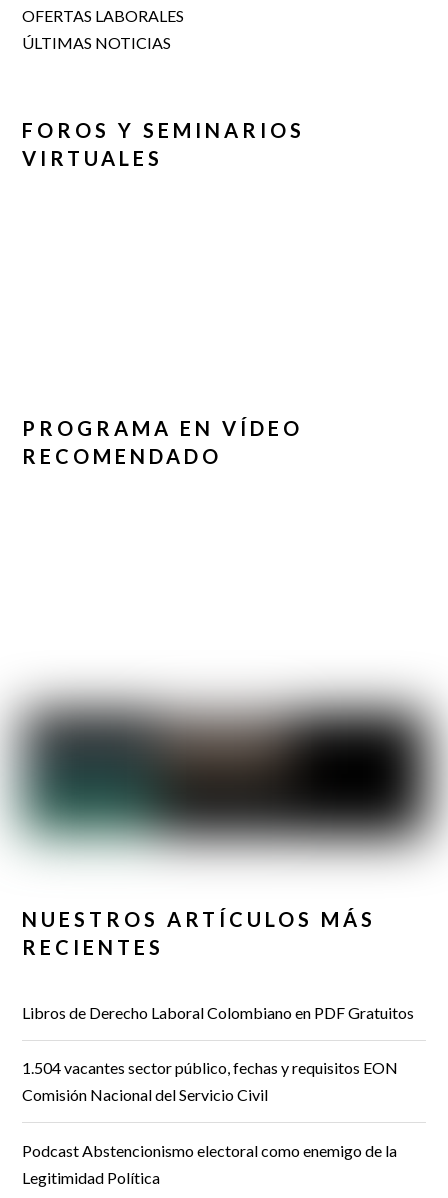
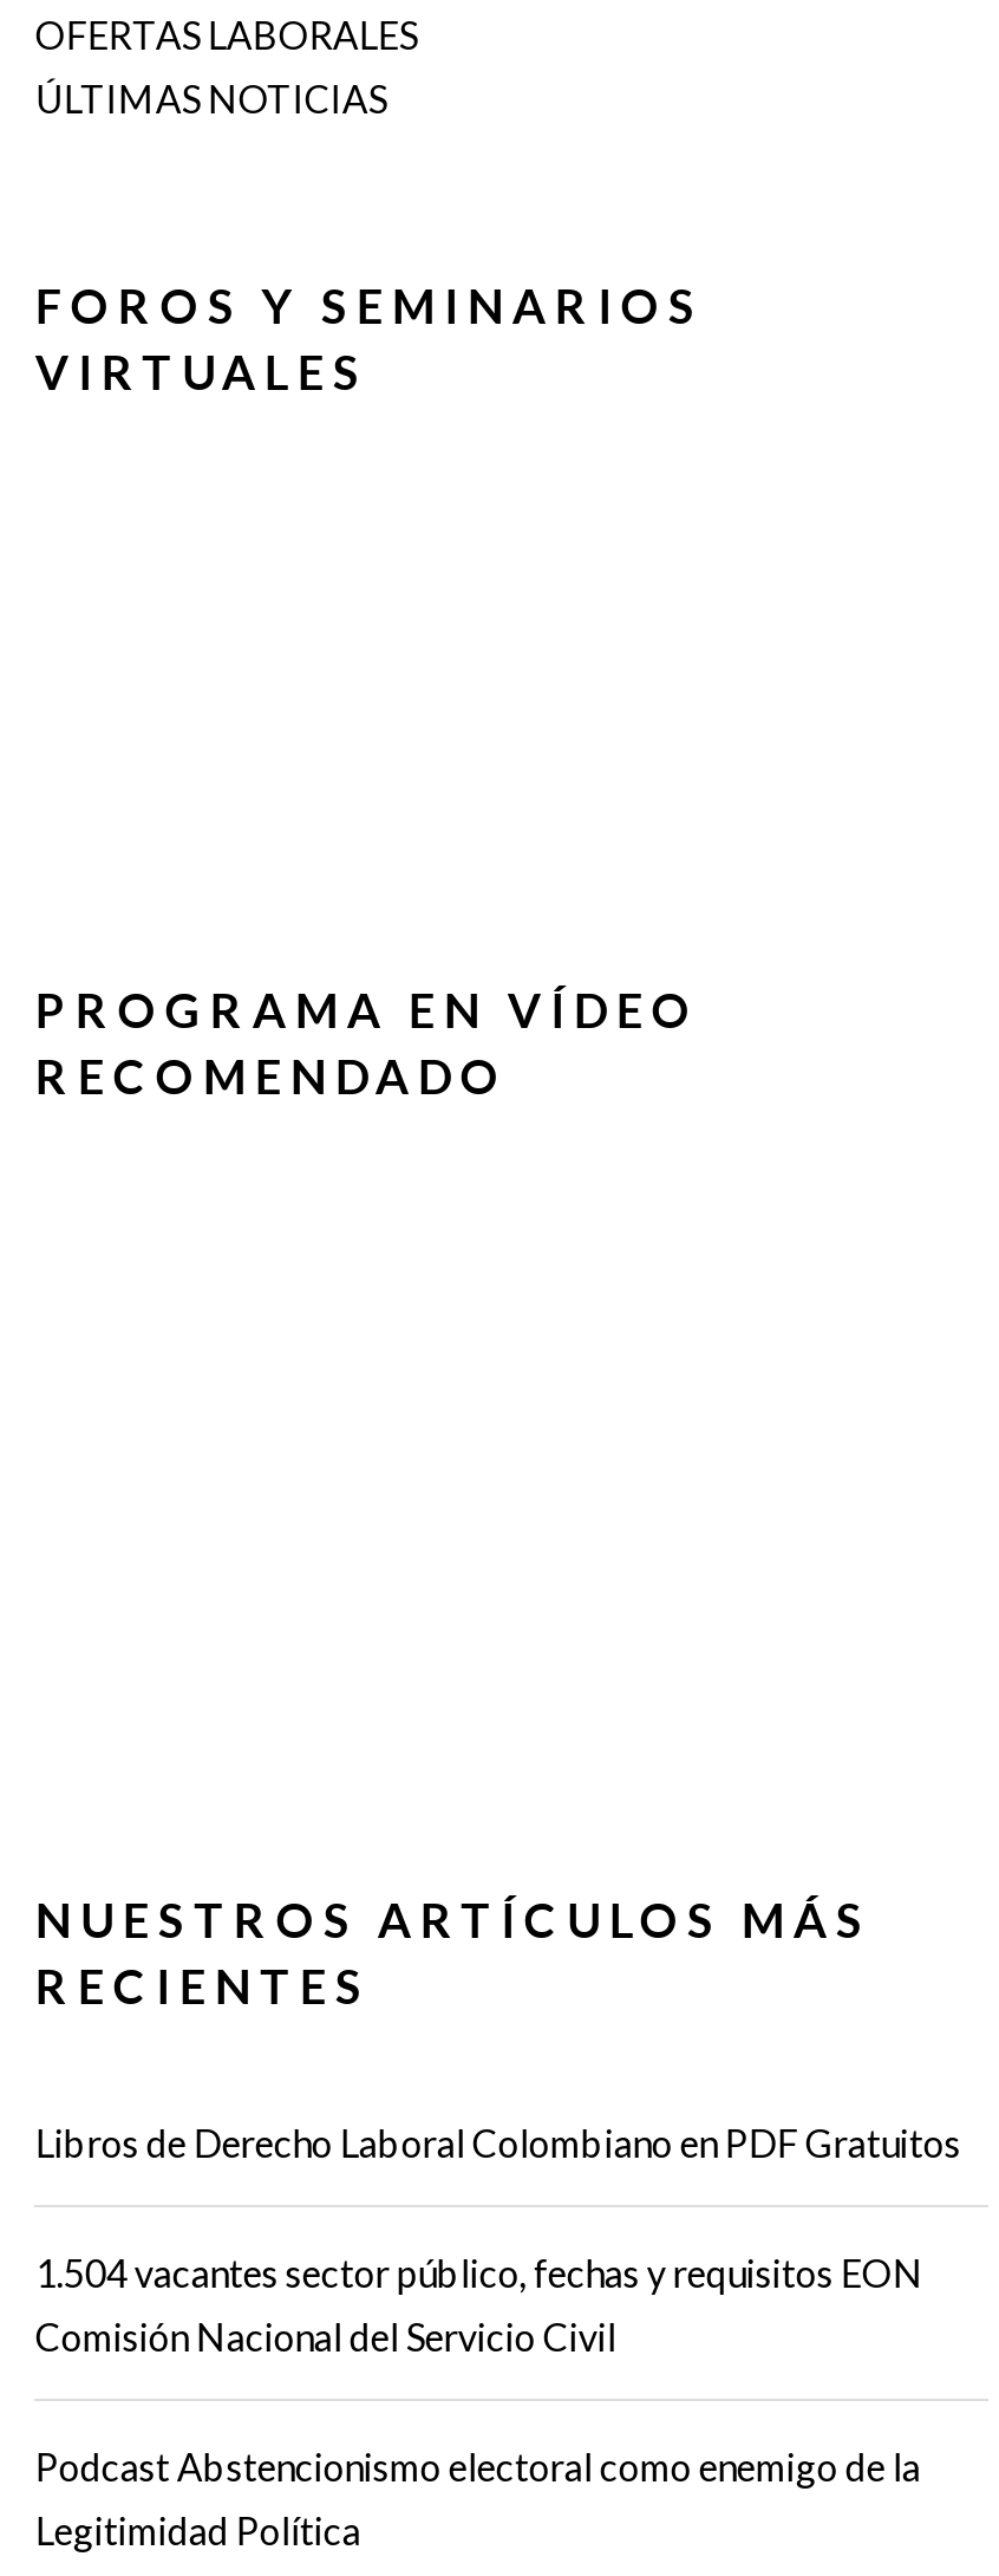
- [image]
